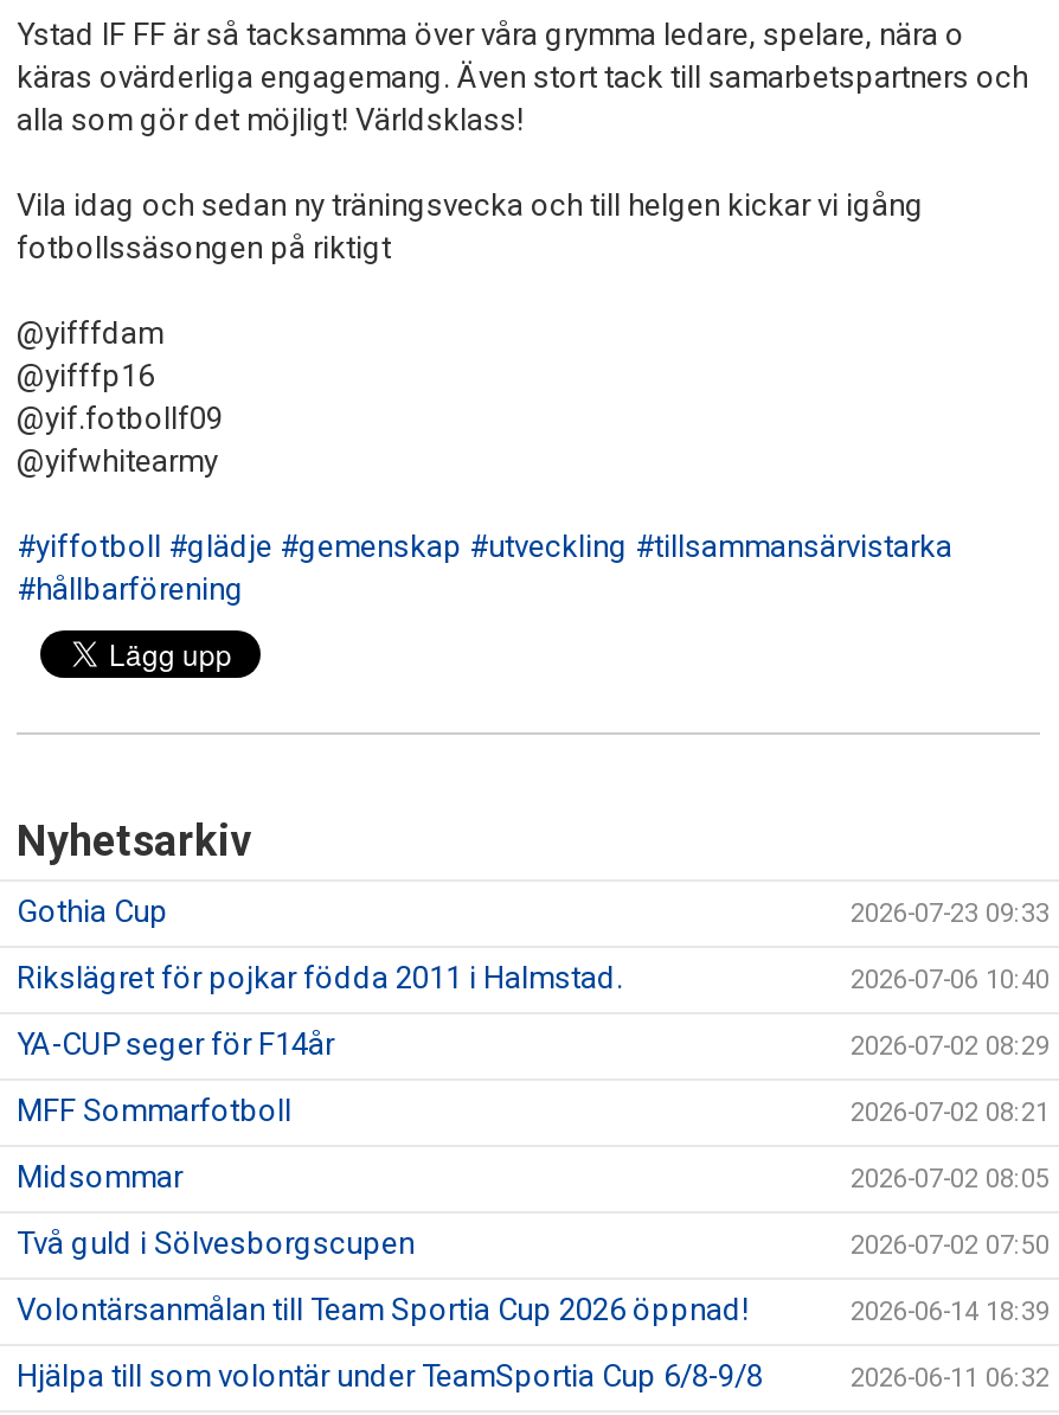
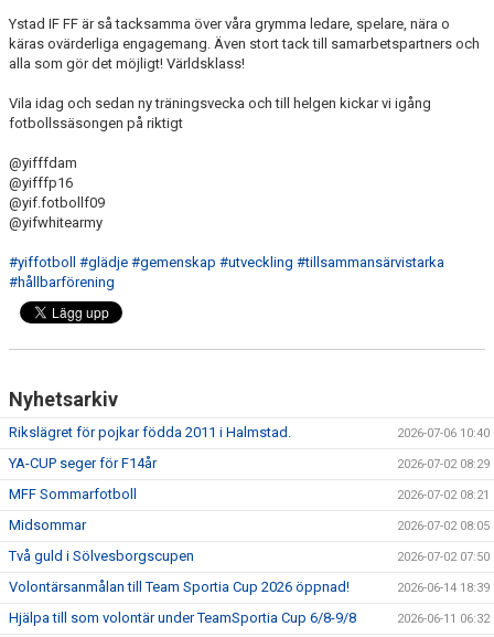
- Gothia Cup
- 2026-07-23 09:33
